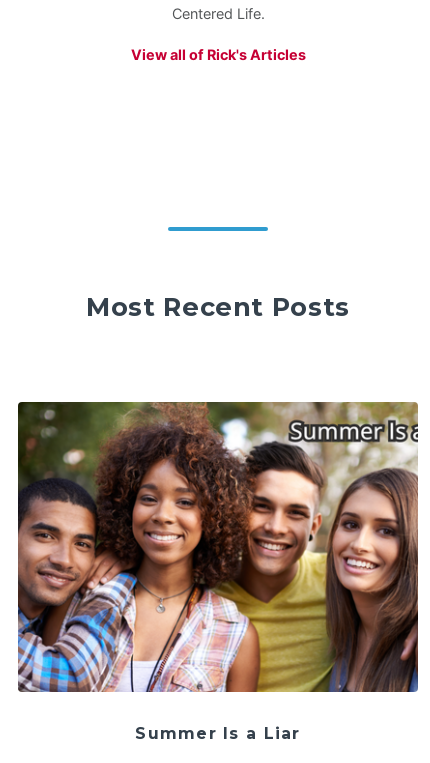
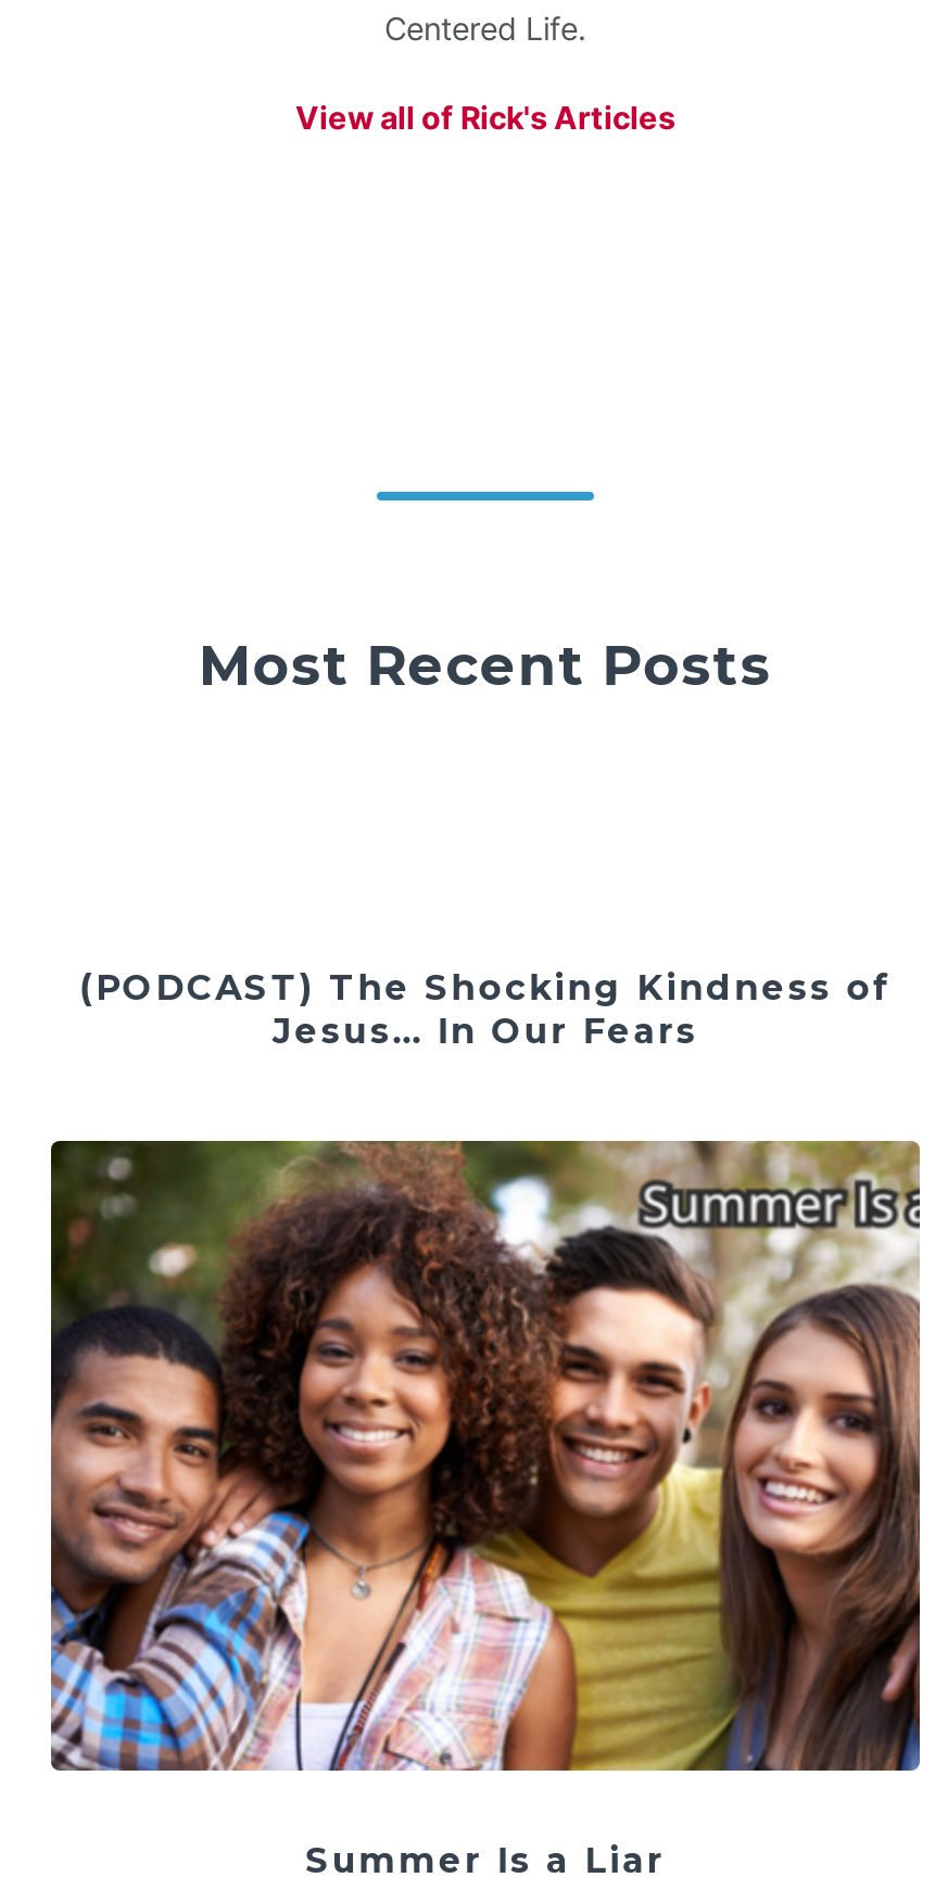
+ (PODCAST) The Shocking Kindness of
+ Jesus… In Our Fears
